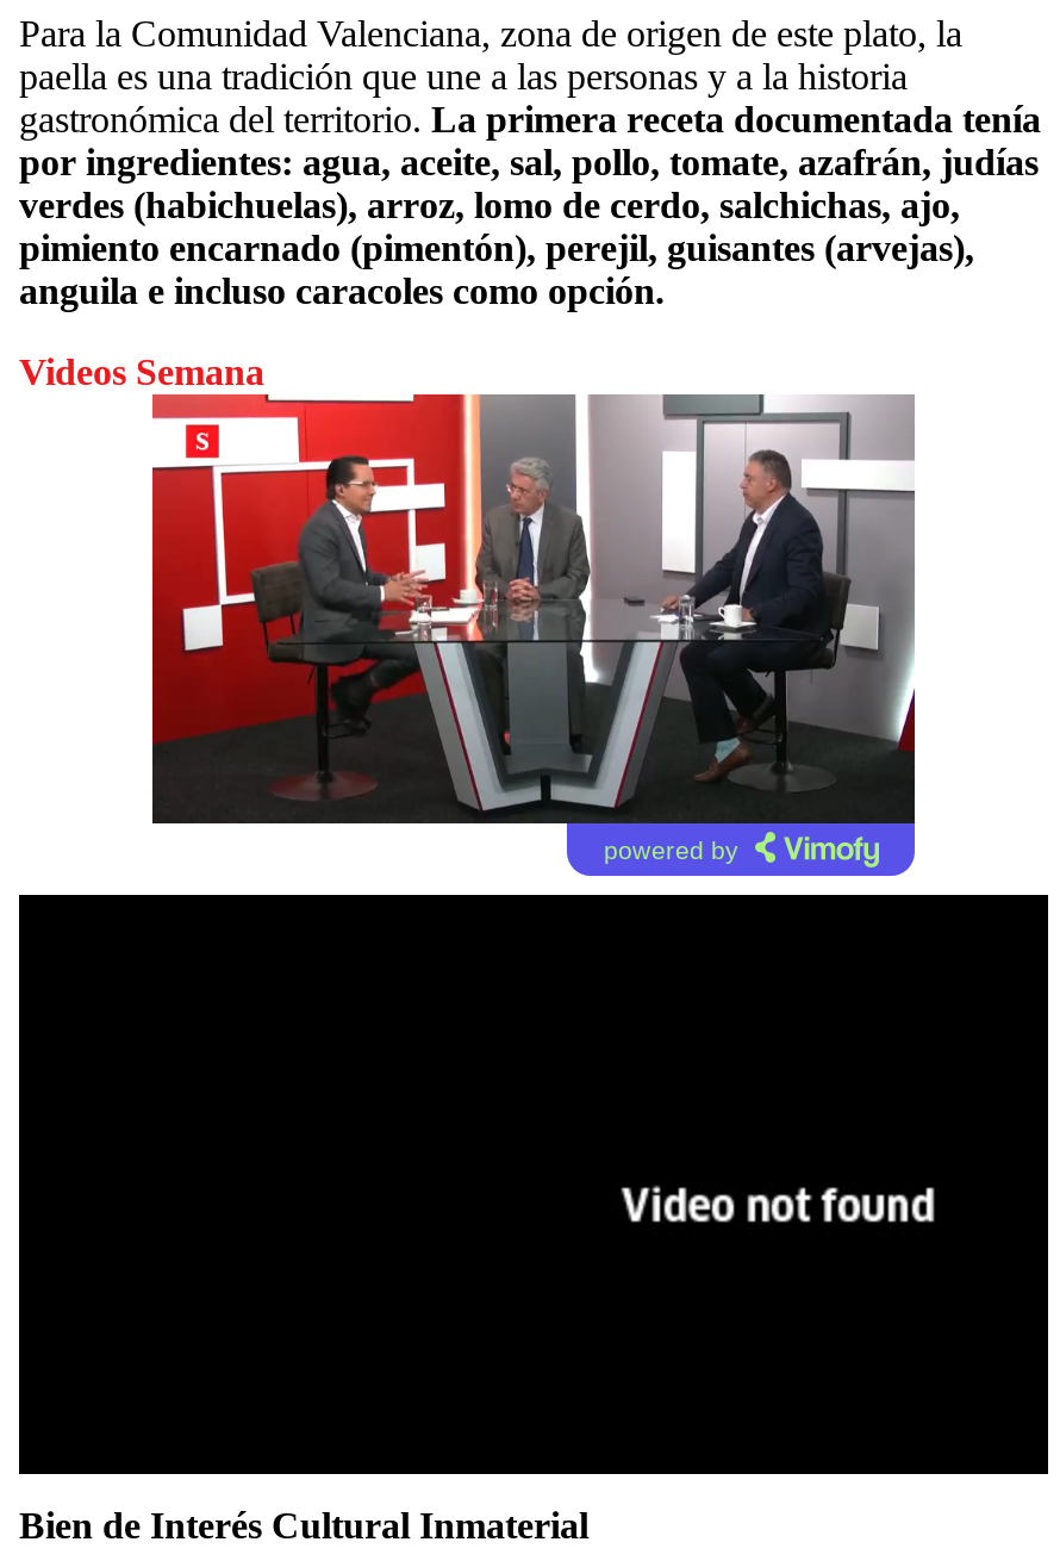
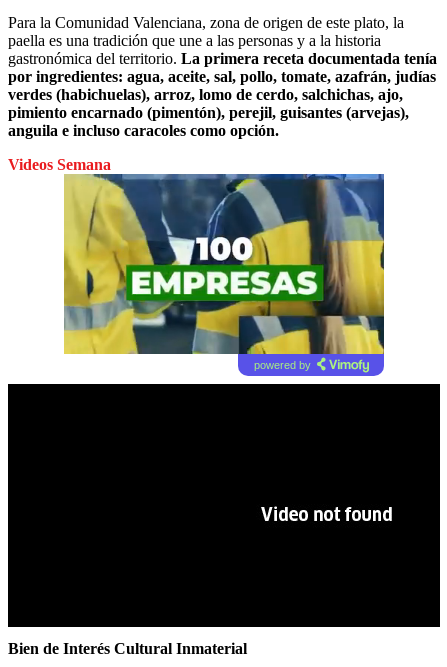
- [image]
+ [image]
